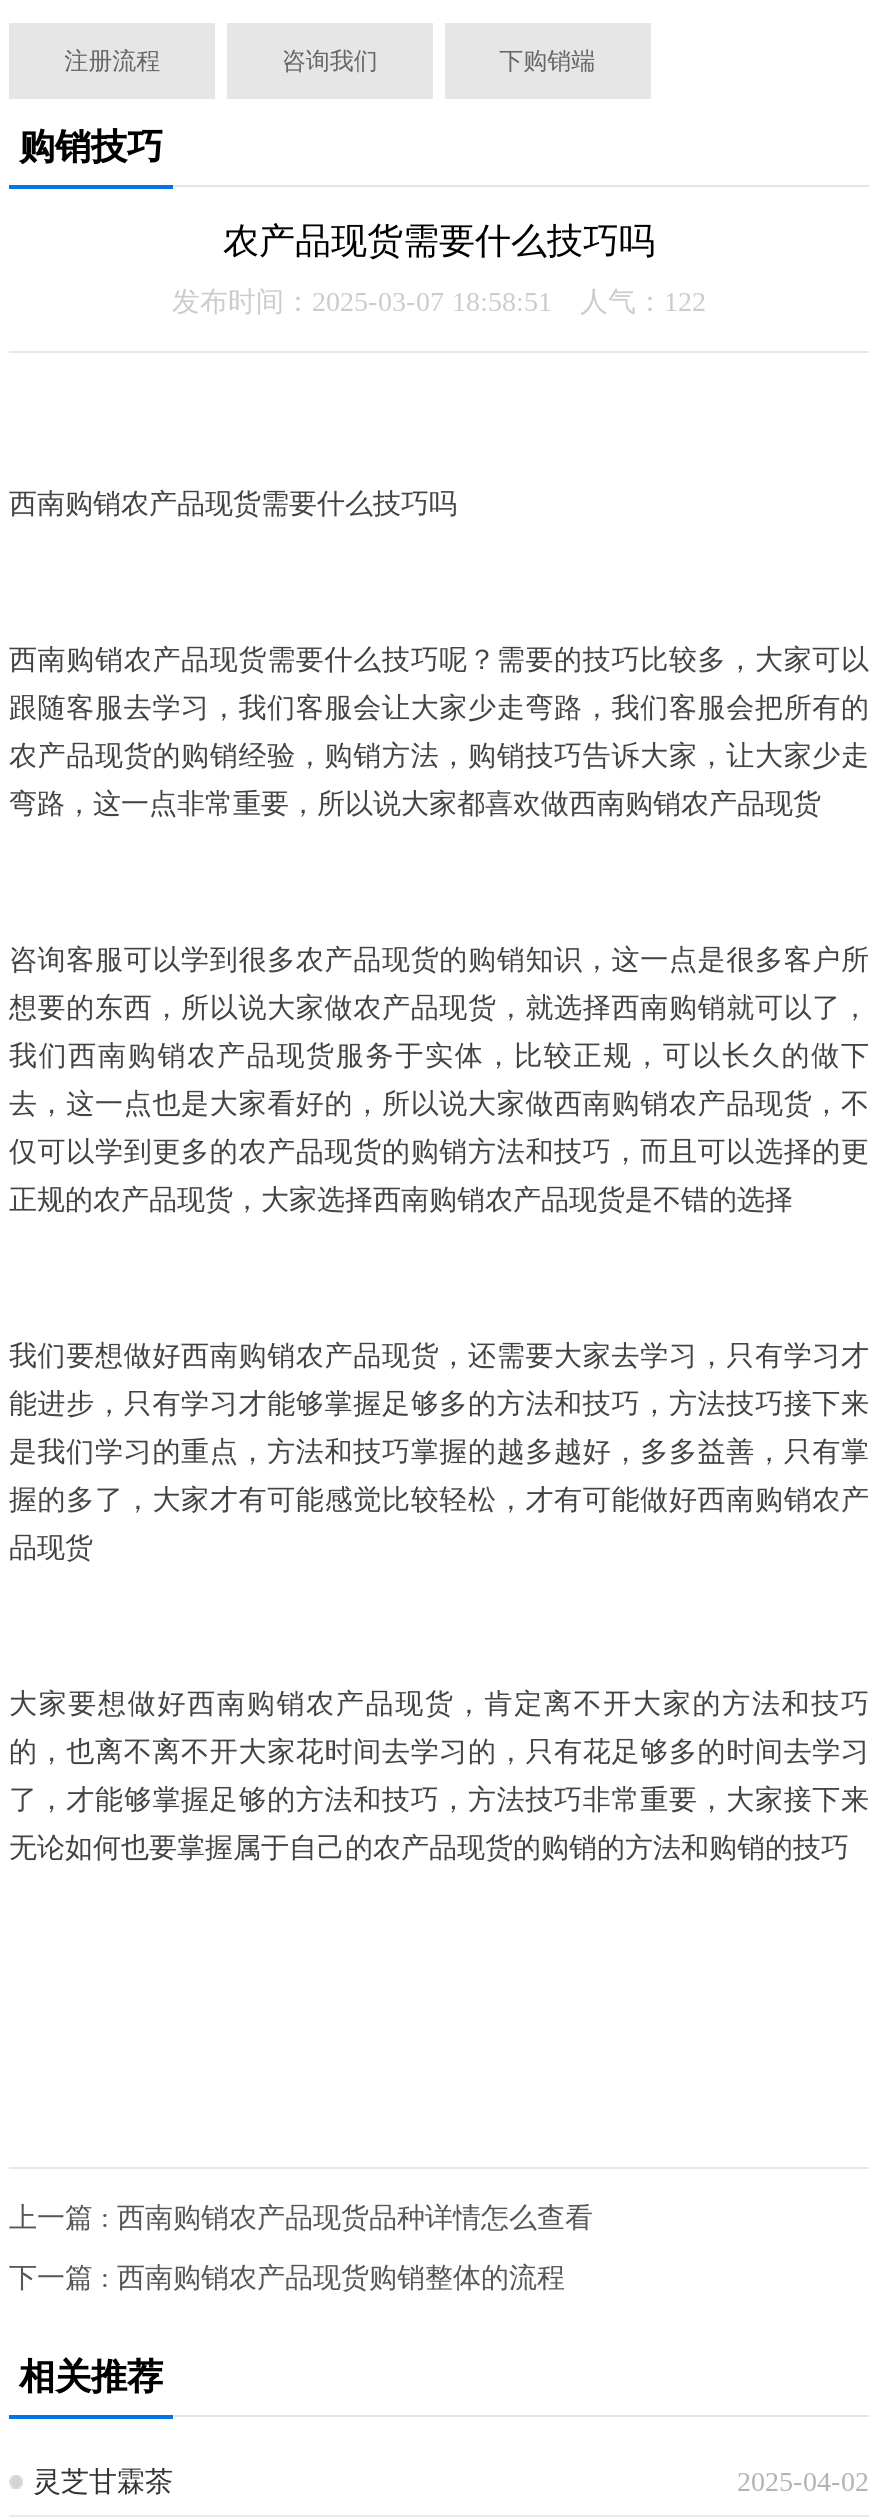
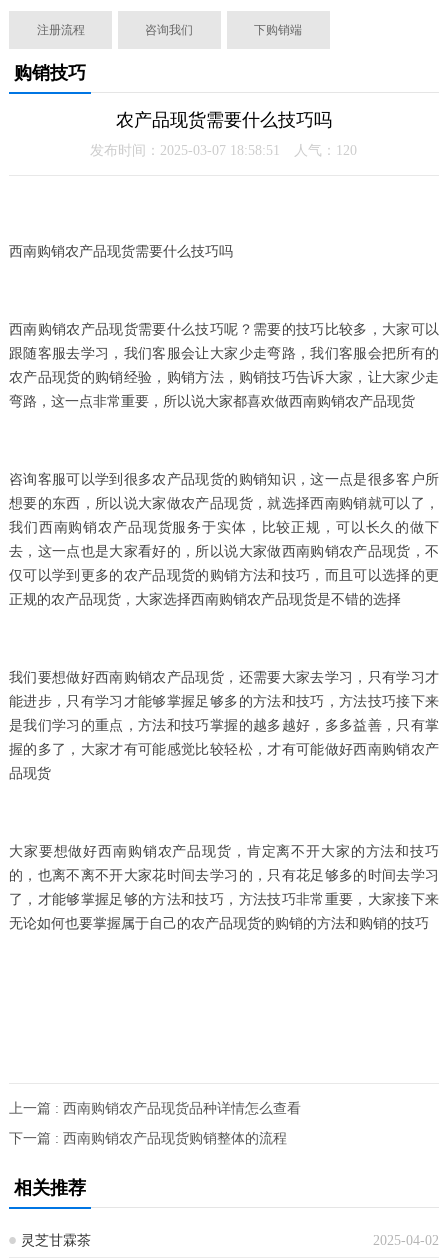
- 发布时间：2025-03-07 18:58:51 人气：122
+ 发布时间：2025-03-07 18:58:51 人气：120
